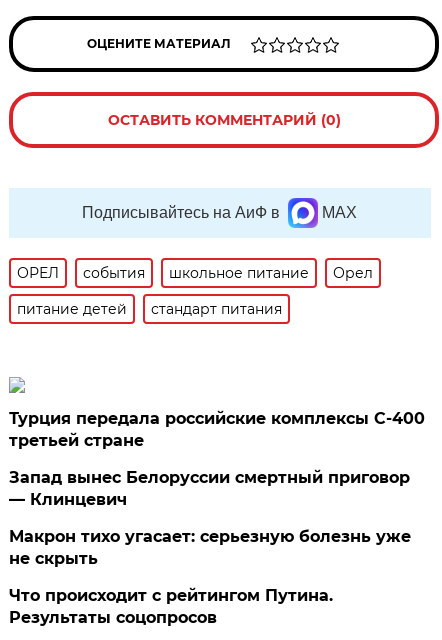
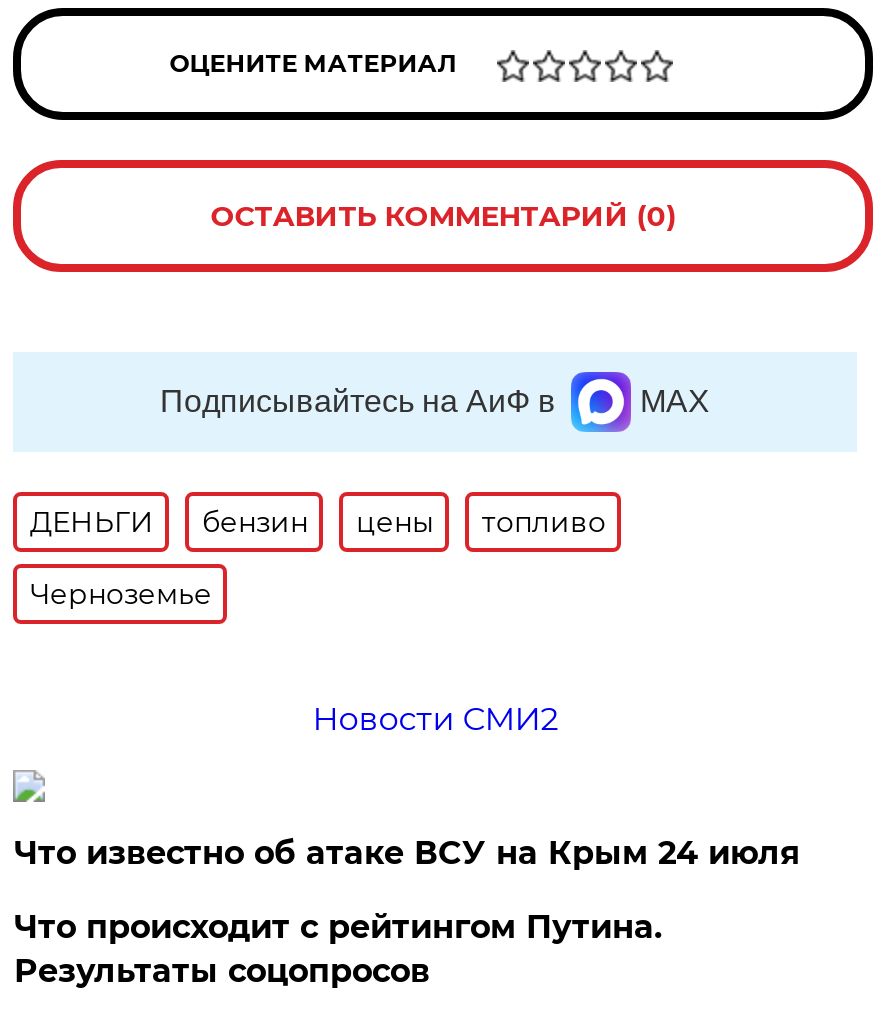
- ОРЕЛ
- события
- школьное питание
- Орел
- питание детей
- стандарт питания
+ ДЕНЬГИ
+ бензин
+ цены
+ топливо
+ Черноземье
+ Новости СМИ2

- Турция передала российские комплексы С-400
- третьей стране
- Запад вынес Белоруссии смертный приговор
- — Клинцевич
- Макрон тихо угасает: серьезную болезнь уже
- не скрыть
+ Что известно об атаке ВСУ на Крым 24 июля
